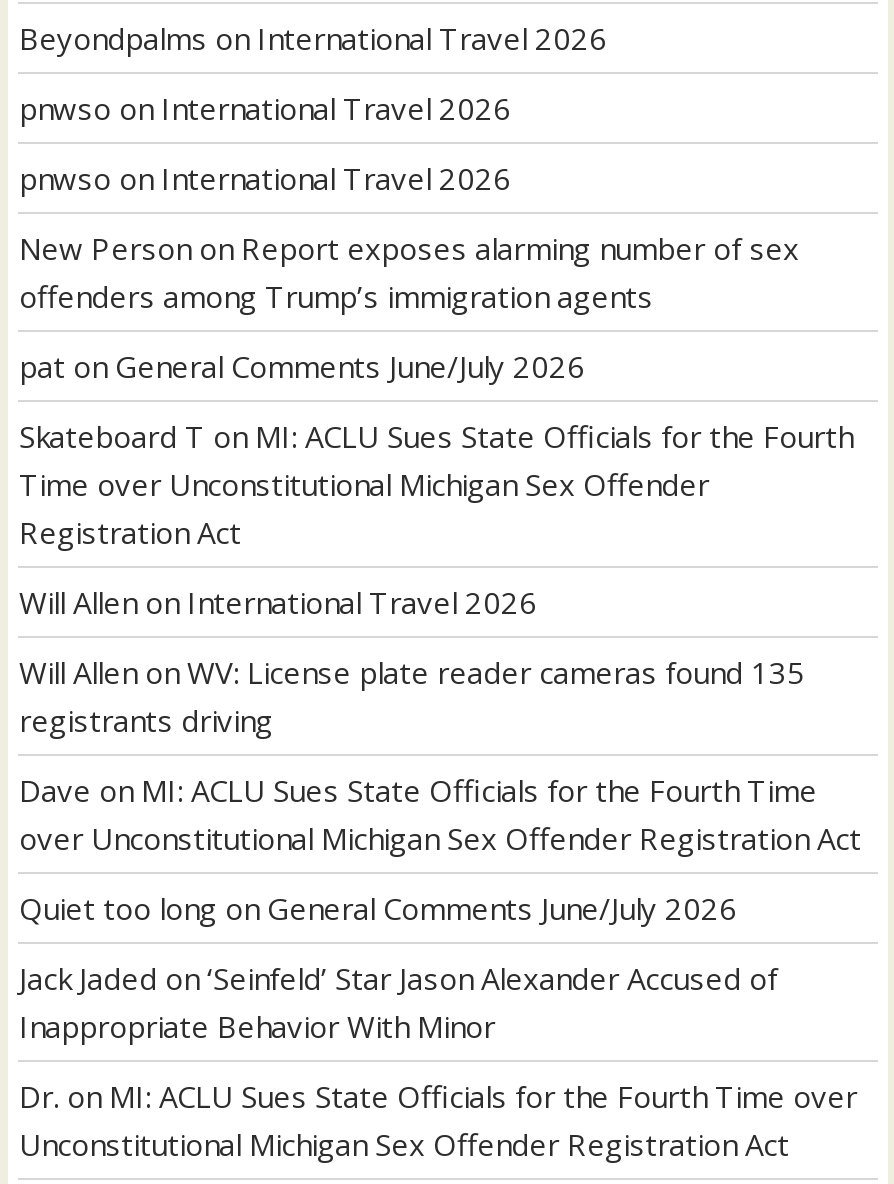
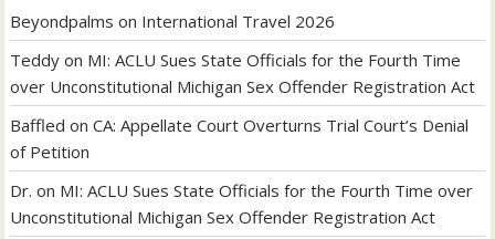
- pnwso on International Travel 2026
- pnwso on International Travel 2026
- New Person on Report exposes alarming number of sex
- offenders among Trump’s immigration agents
- pat on General Comments June/July 2026
- Skateboard T on MI: ACLU Sues State Officials for the Fourth
- Time over Unconstitutional Michigan Sex Offender
- Registration Act
- Will Allen on International Travel 2026
- Will Allen on WV: License plate reader cameras found 135
- registrants driving
- Dave on MI: ACLU Sues State Officials for the Fourth Time
+ Teddy on MI: ACLU Sues State Officials for the Fourth Time

- Quiet too long on General Comments June/July 2026
- Jack Jaded on ‘Seinfeld’ Star Jason Alexander Accused of
- Inappropriate Behavior With Minor
+ Baffled on CA: Appellate Court Overturns Trial Court’s Denial
+ of Petition
